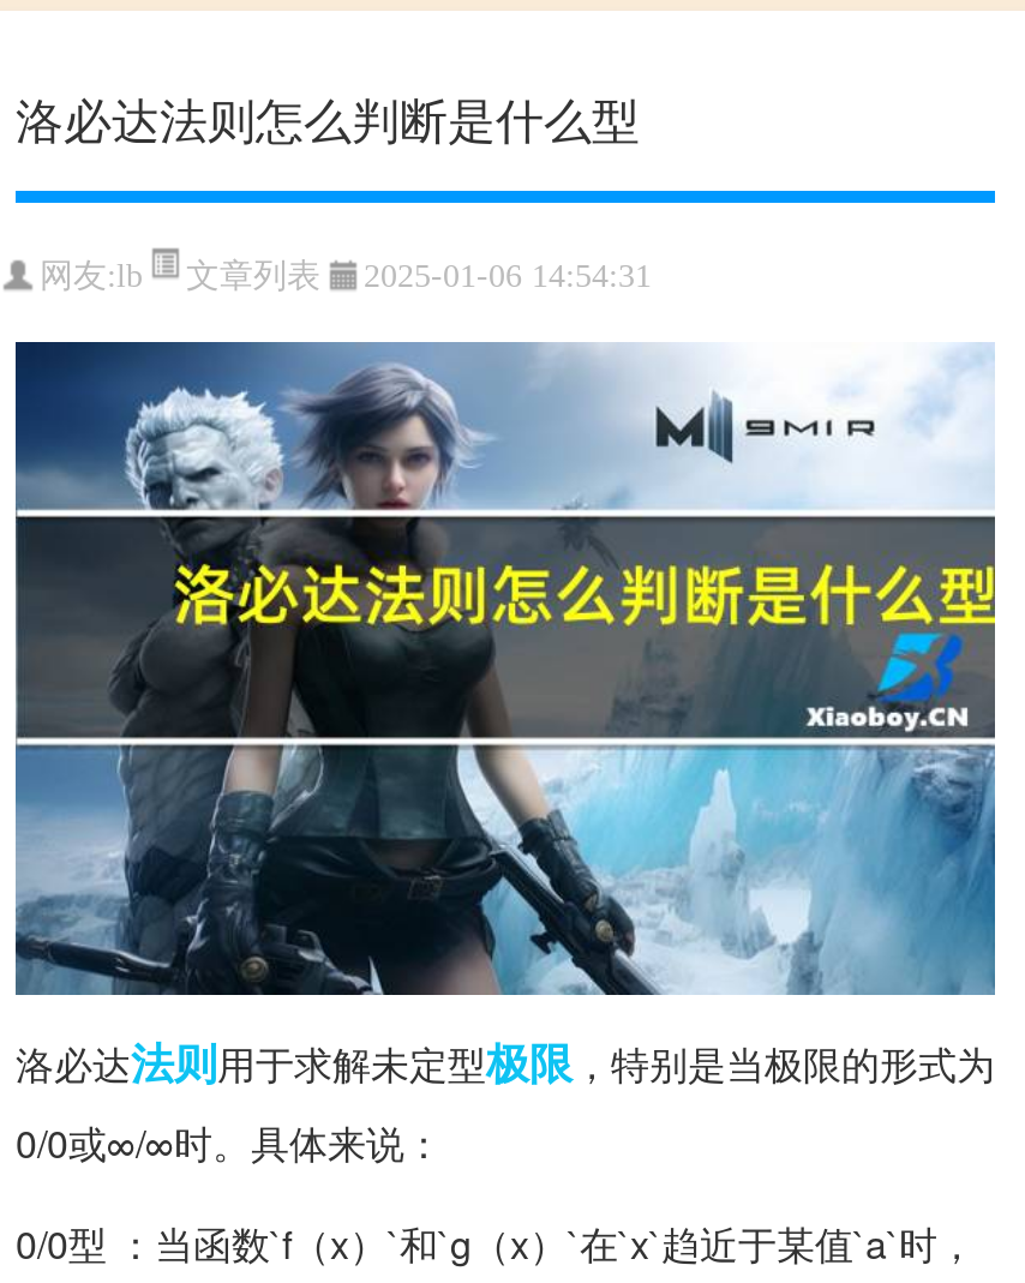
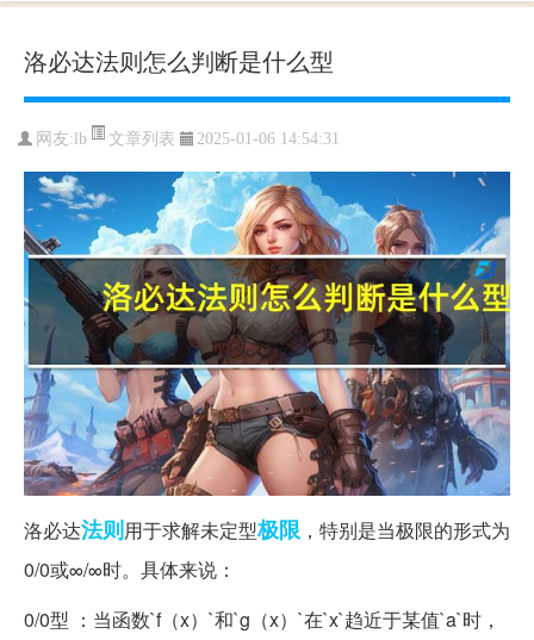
- [image]
+ [image]
